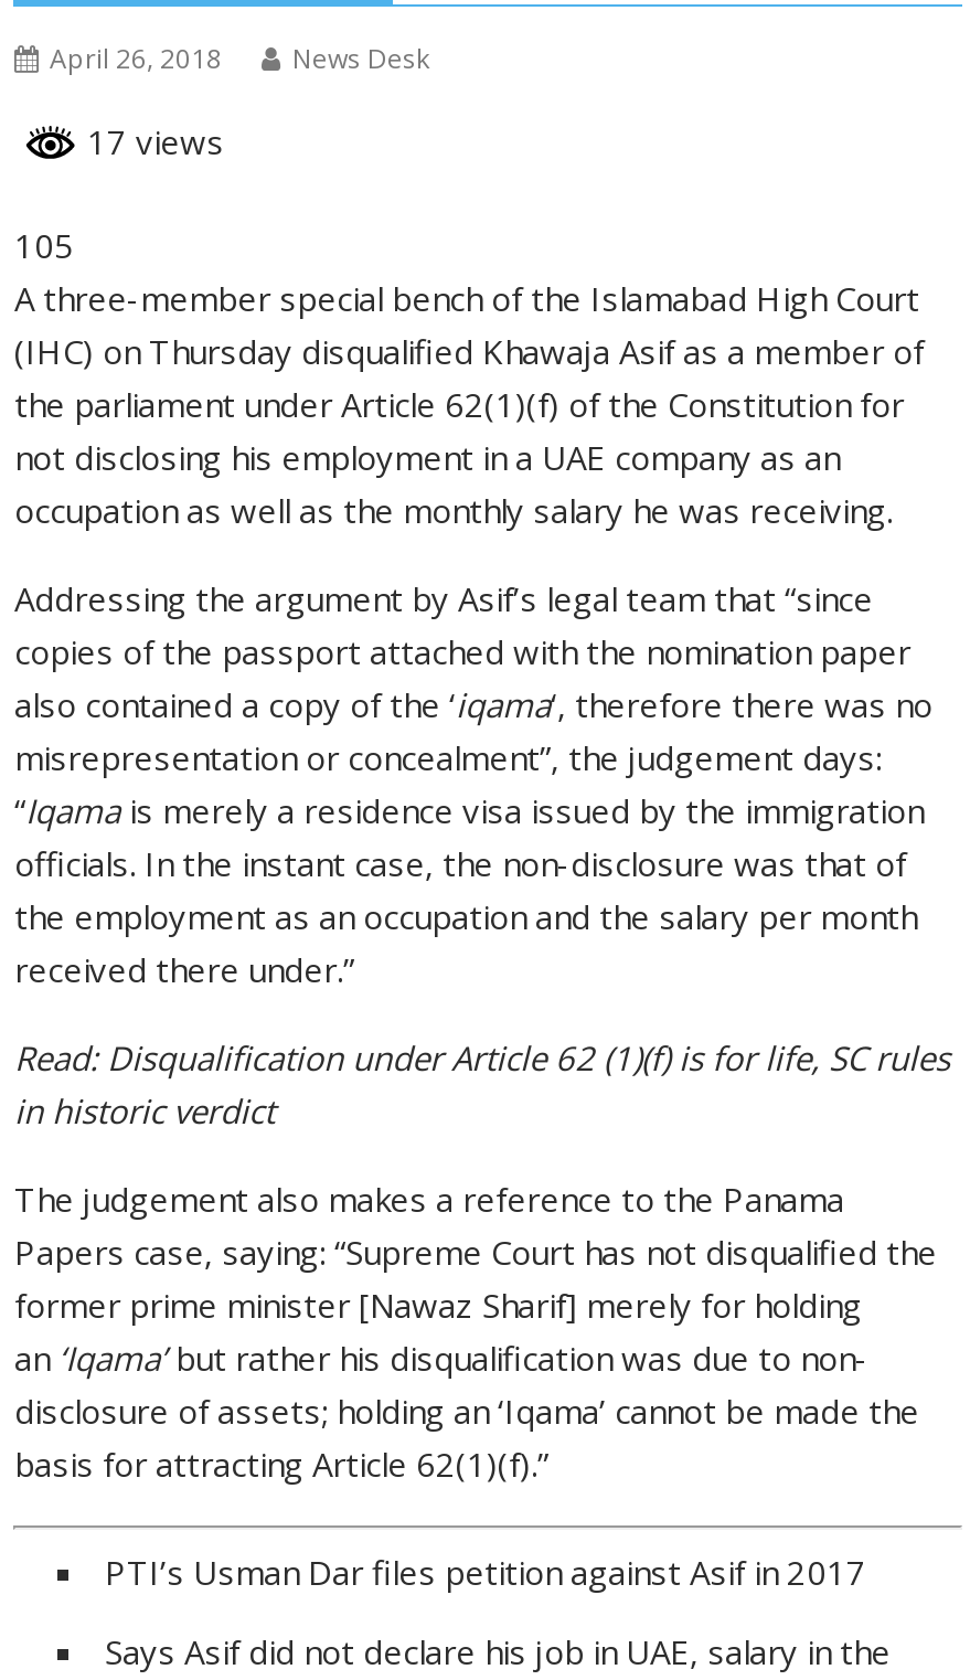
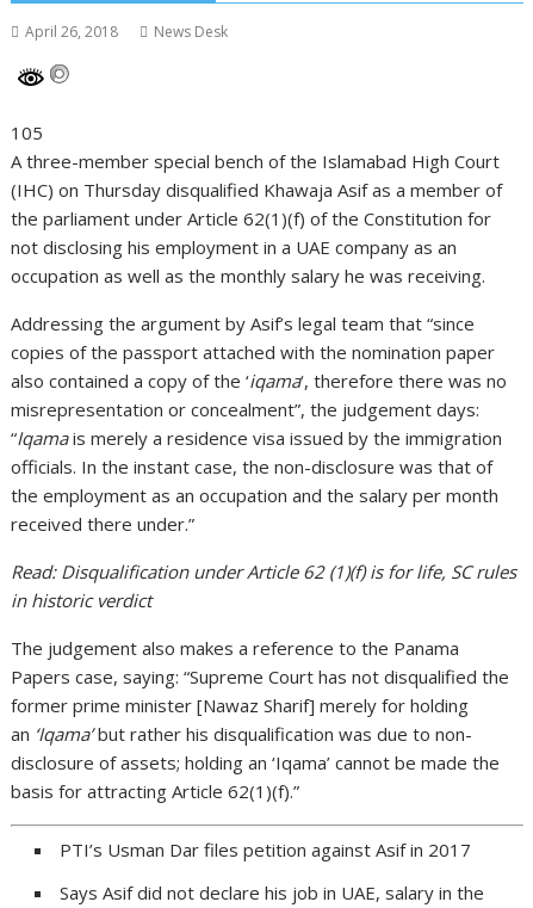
- 17 views
